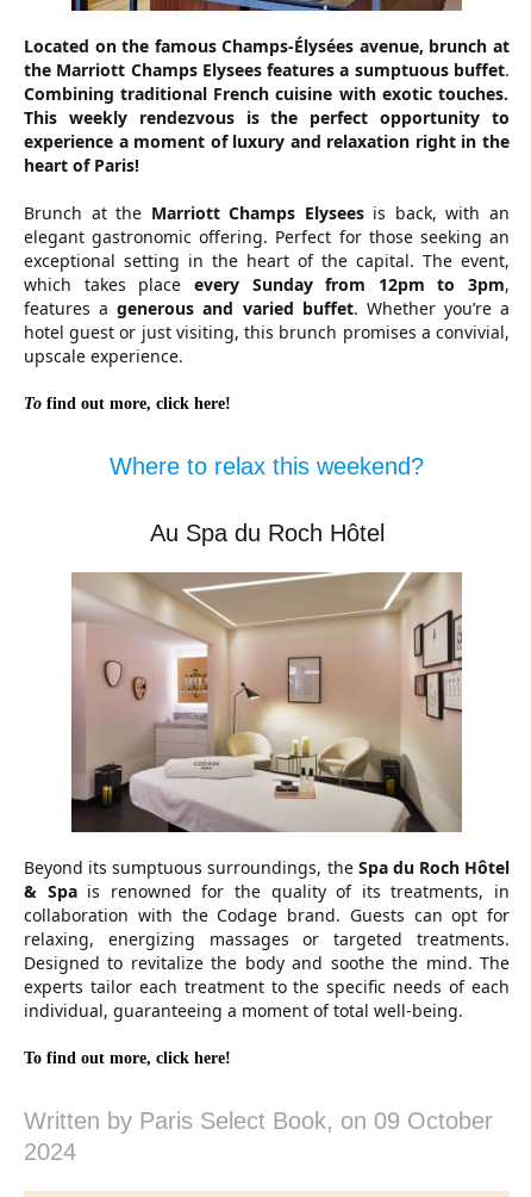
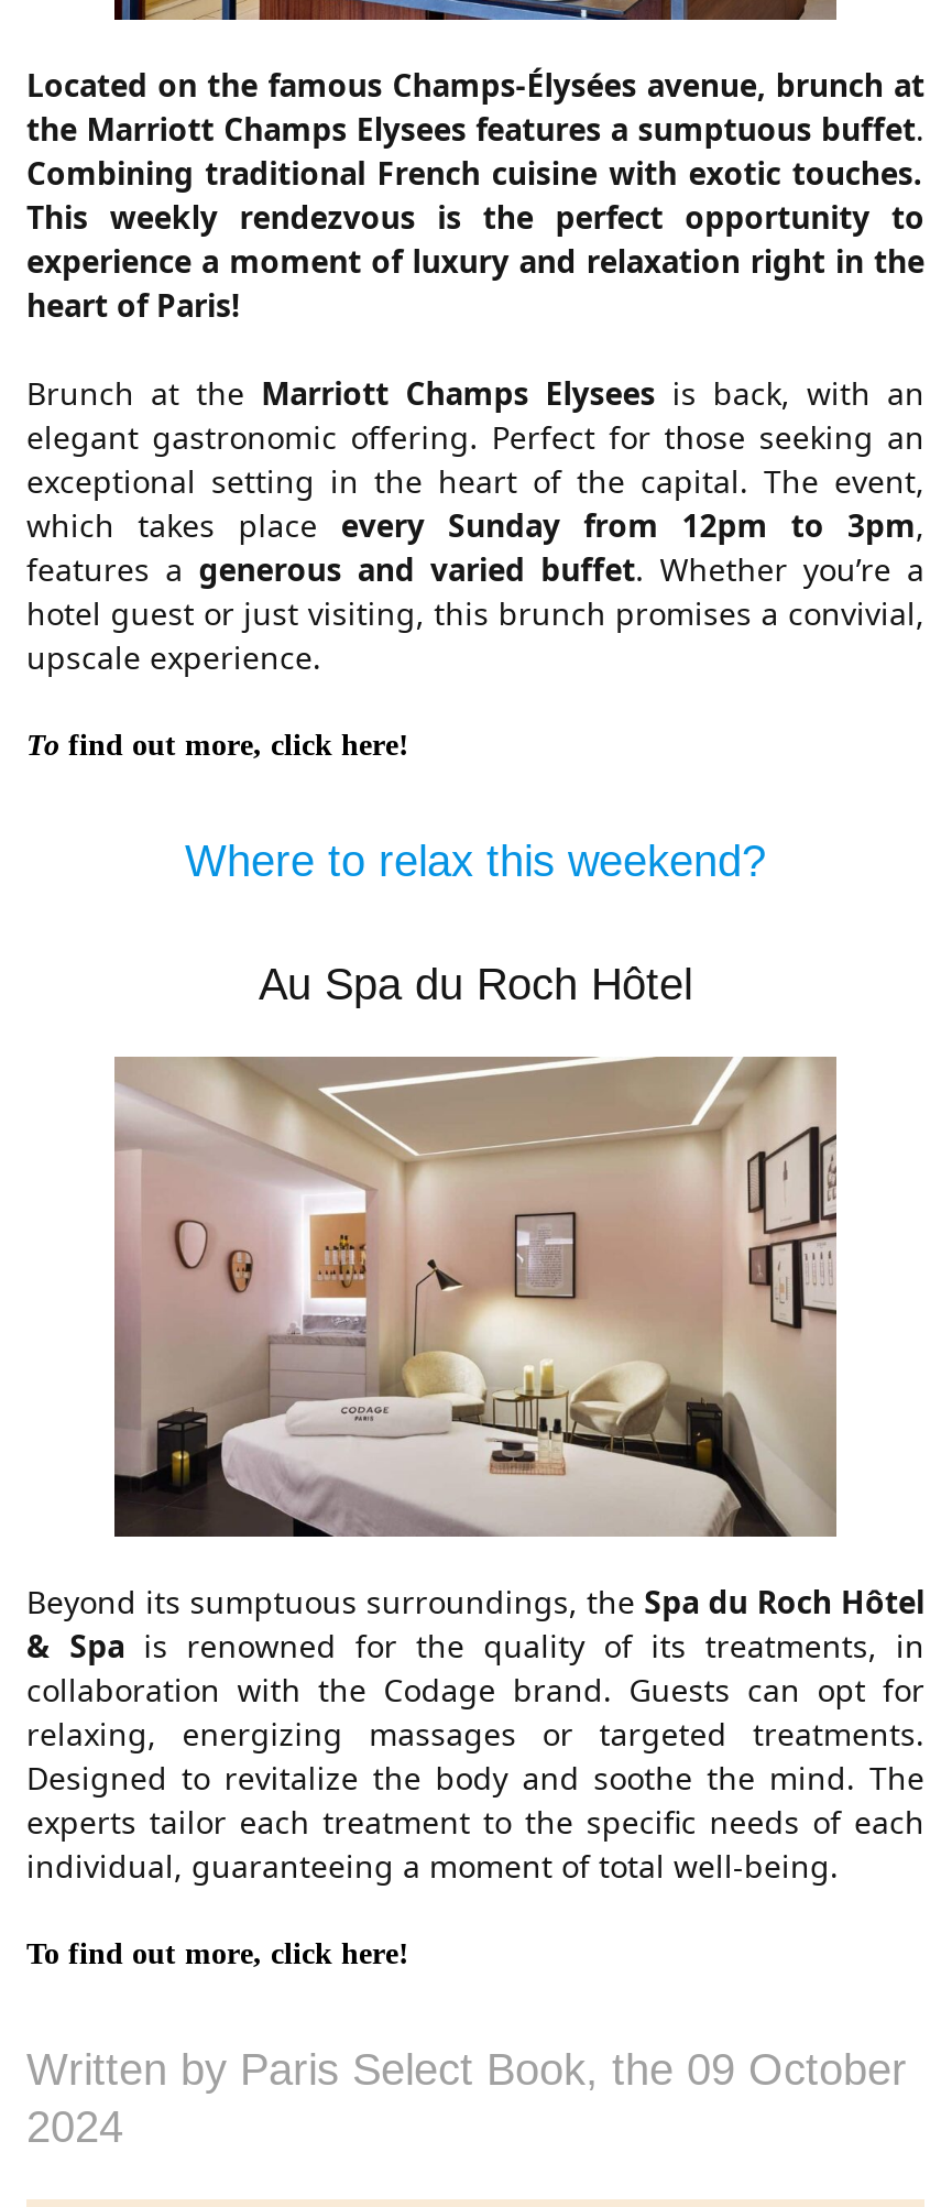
- Written by Paris Select Book, on 09 October
+ Written by Paris Select Book, the 09 October
